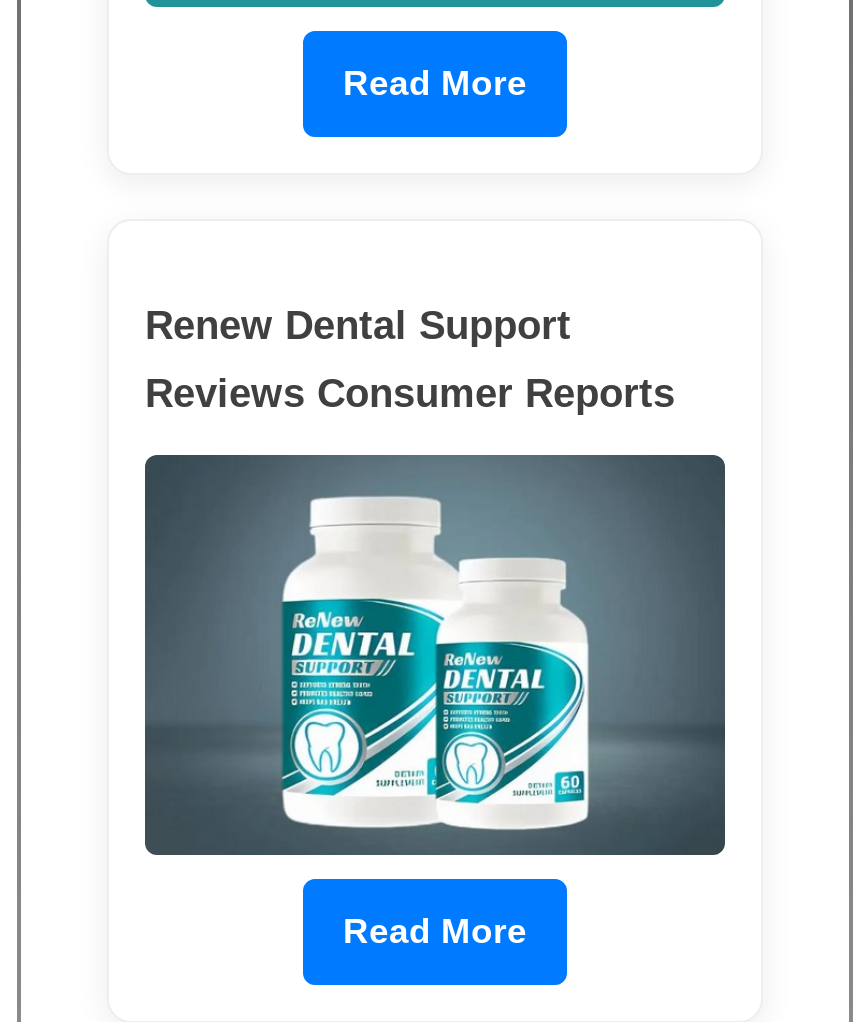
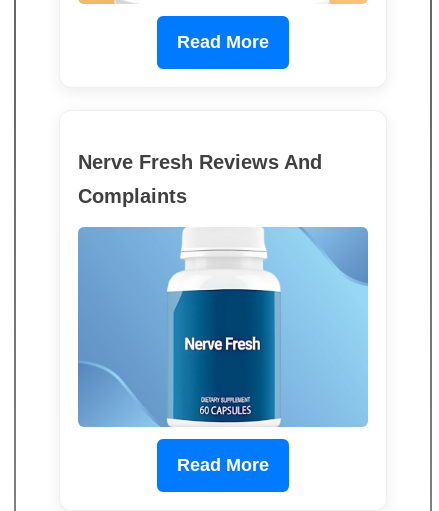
- Renew Dental Support
+ Nerve Fresh Reviews And

- Reviews Consumer Reports
+ Complaints

- [image]
+ [image]
